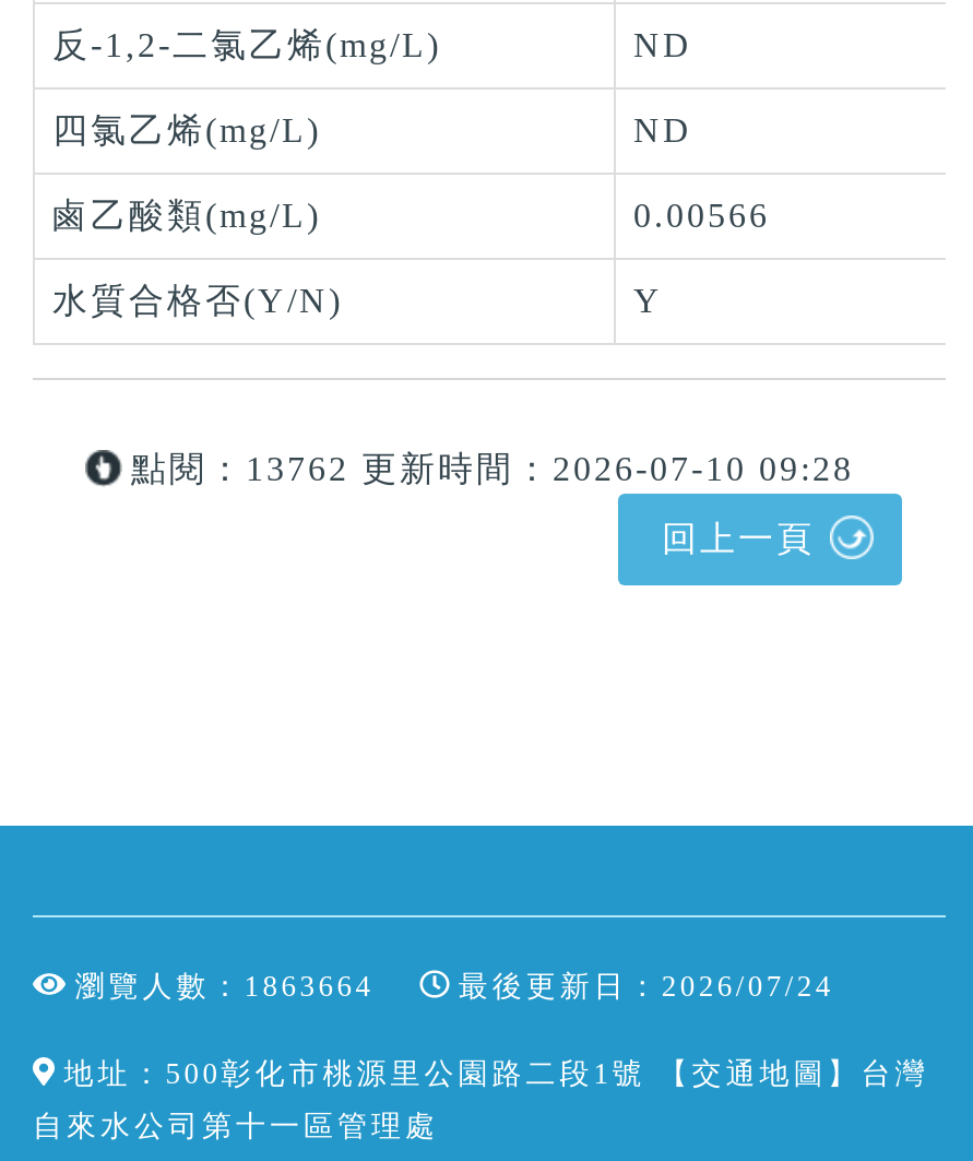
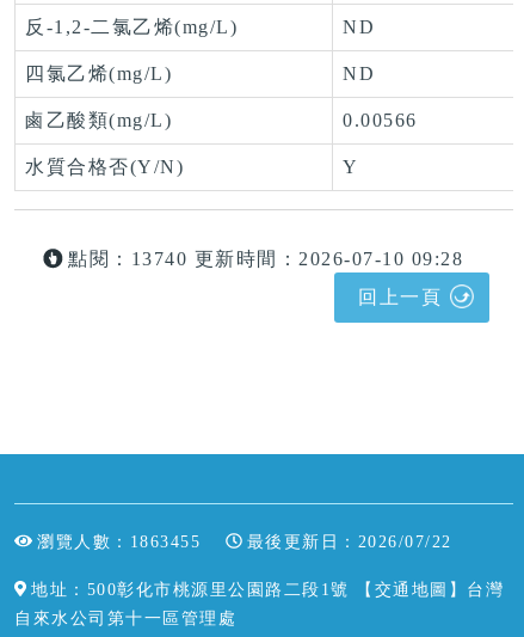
- 點閱：13762 更新時間：2026-07-10 09:28
+ 點閱：13740 更新時間：2026-07-10 09:28

- 瀏覽人數：1863664
+ 瀏覽人數：1863455

- 最後更新日：2026/07/24
+ 最後更新日：2026/07/22
